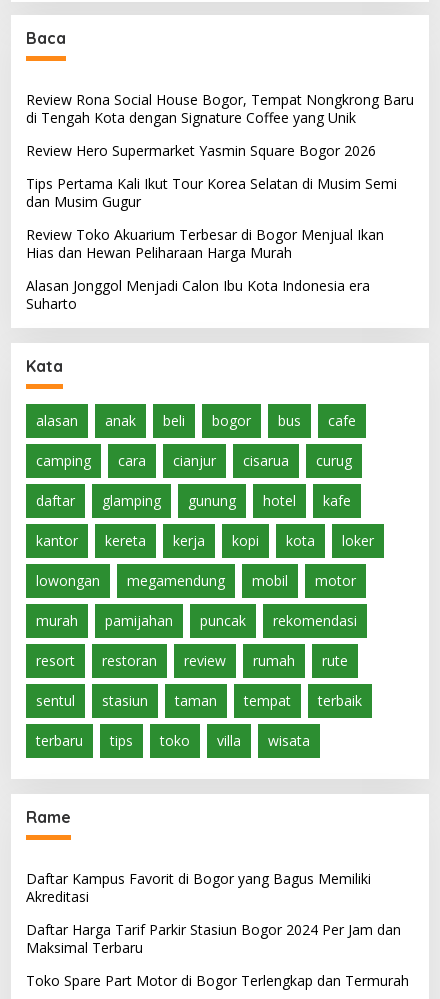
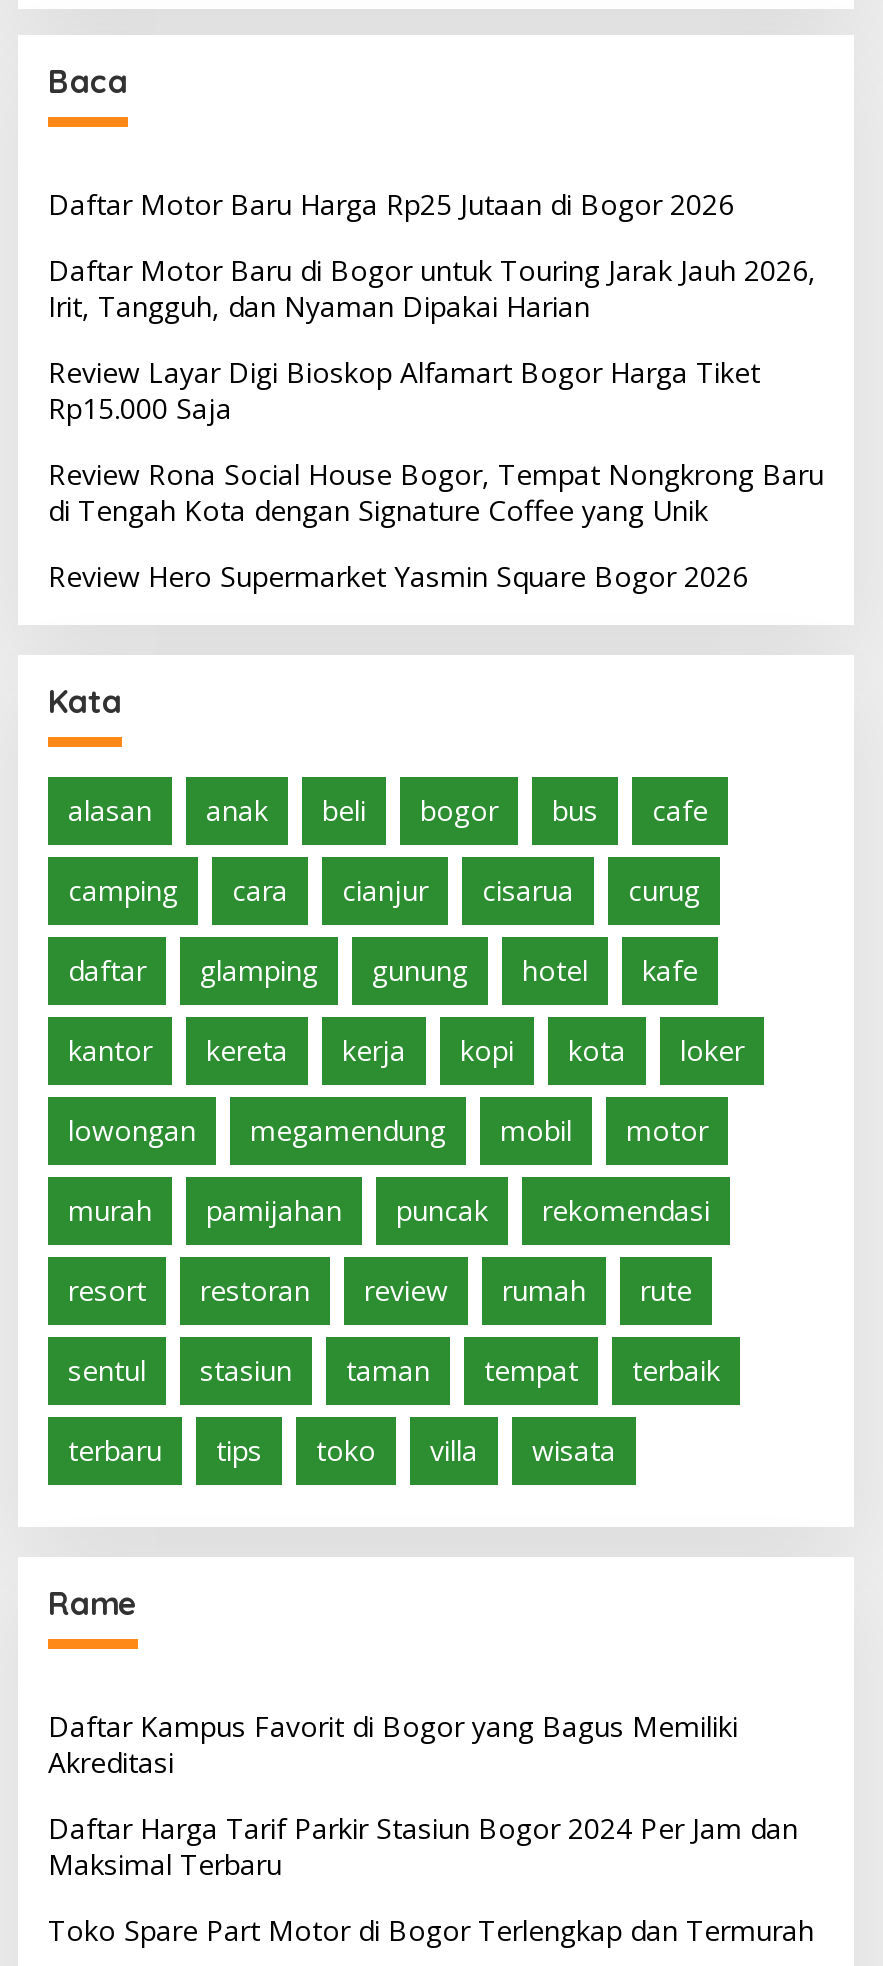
+ Daftar Motor Baru Harga Rp25 Jutaan di Bogor 2026
+ Daftar Motor Baru di Bogor untuk Touring Jarak Jauh 2026,
+ Irit, Tangguh, dan Nyaman Dipakai Harian
+ Review Layar Digi Bioskop Alfamart Bogor Harga Tiket
+ Rp15.000 Saja

moved down: Review Rona Social House Bogor, Tempat Nongkrong Baru | di Tengah Kota dengan Signature Coffee yang Unik | Review Hero Supermarket Yasmin Square Bogor 2026

- Tips Pertama Kali Ikut Tour Korea Selatan di Musim Semi
- dan Musim Gugur
- Review Toko Akuarium Terbesar di Bogor Menjual Ikan
- Hias dan Hewan Peliharaan Harga Murah
- Alasan Jonggol Menjadi Calon Ibu Kota Indonesia era
- Suharto
